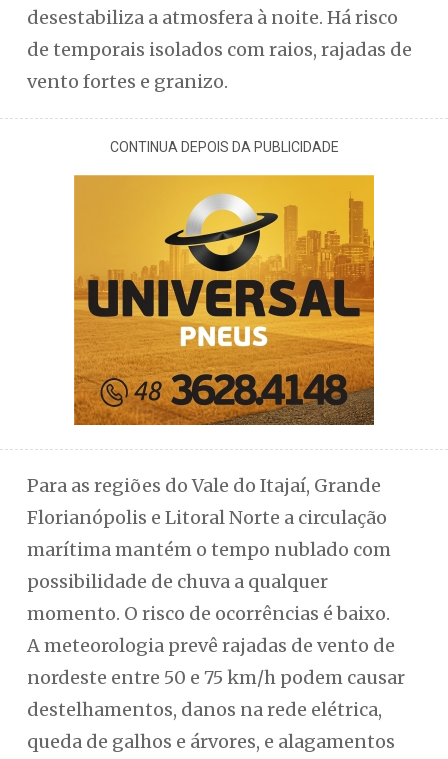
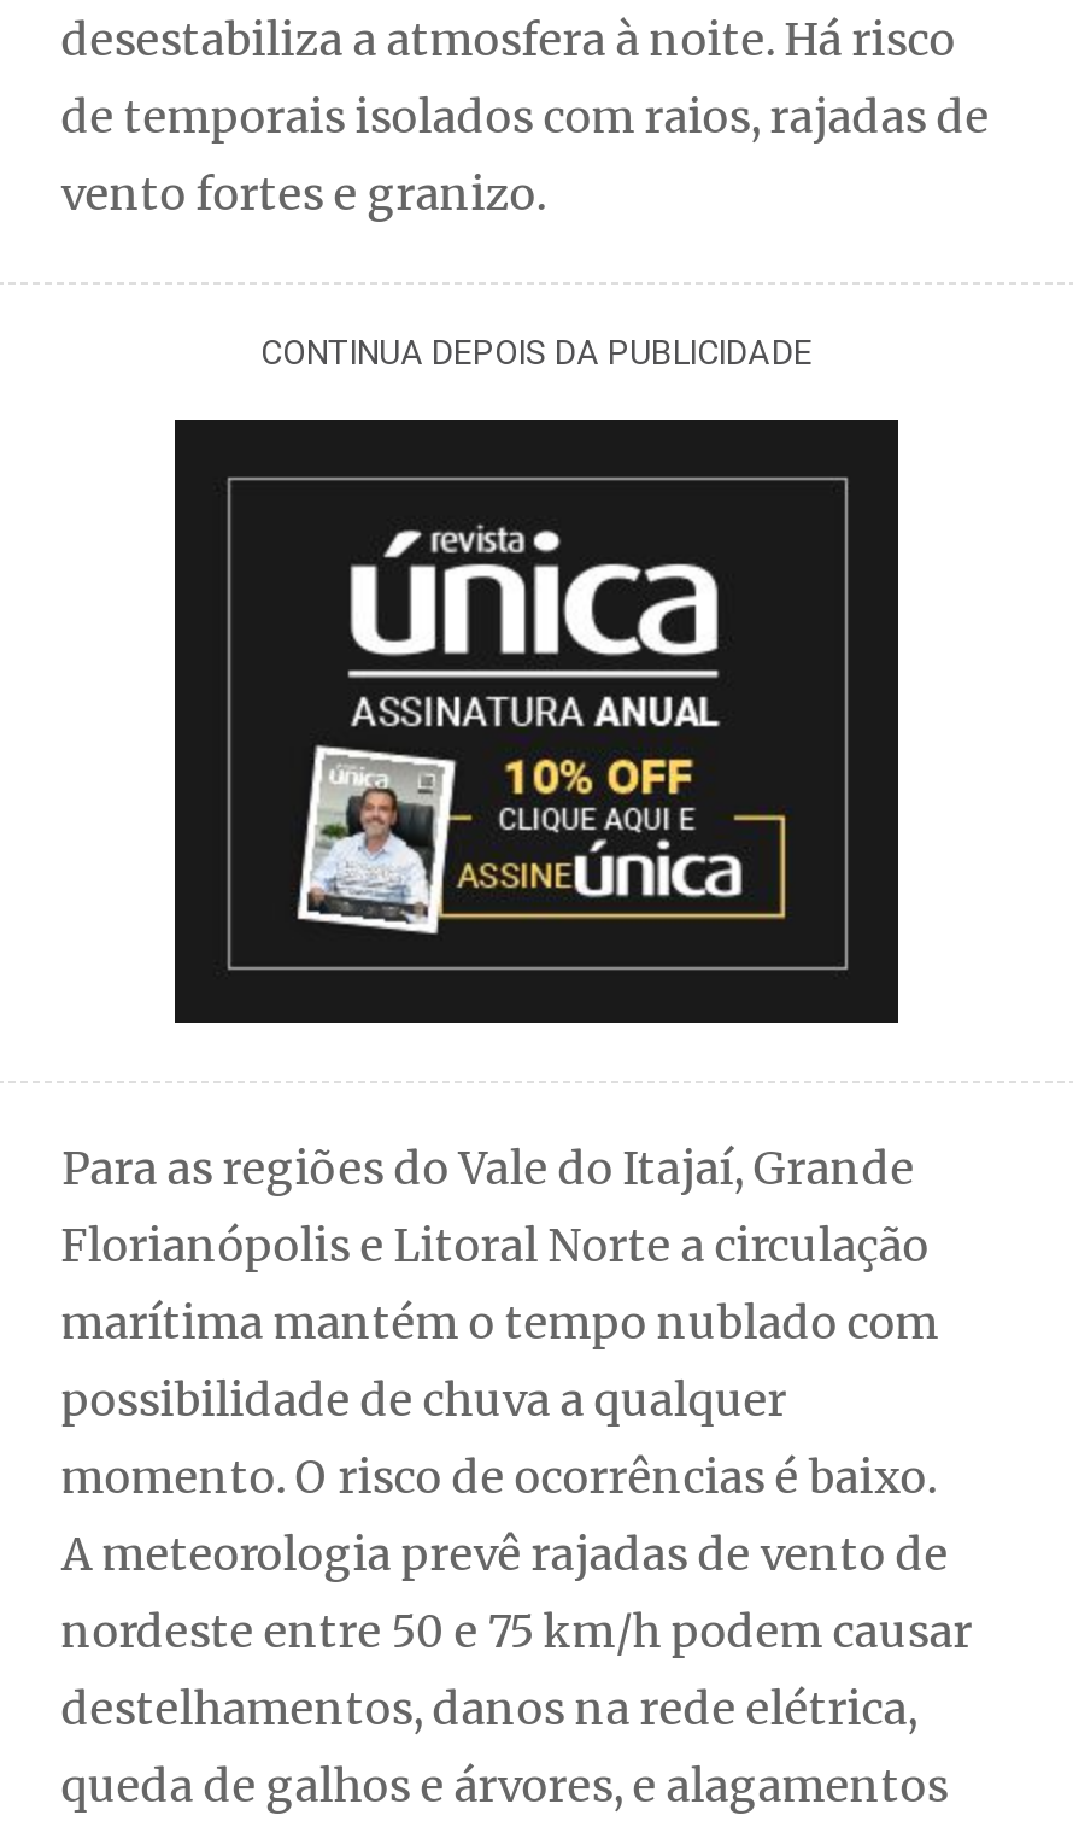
- [image]
+ [image]
